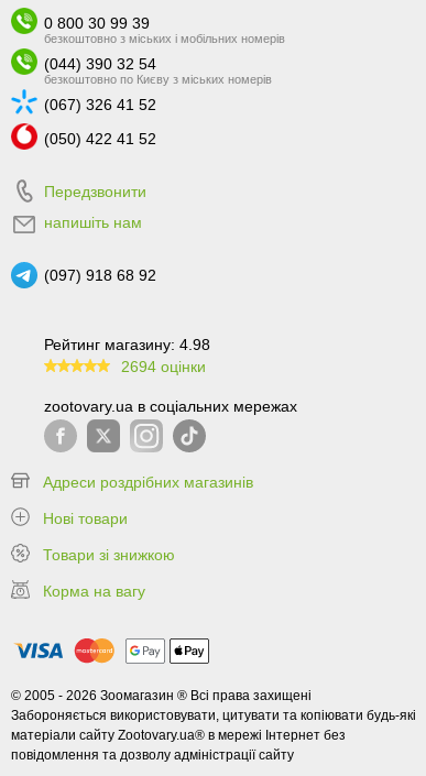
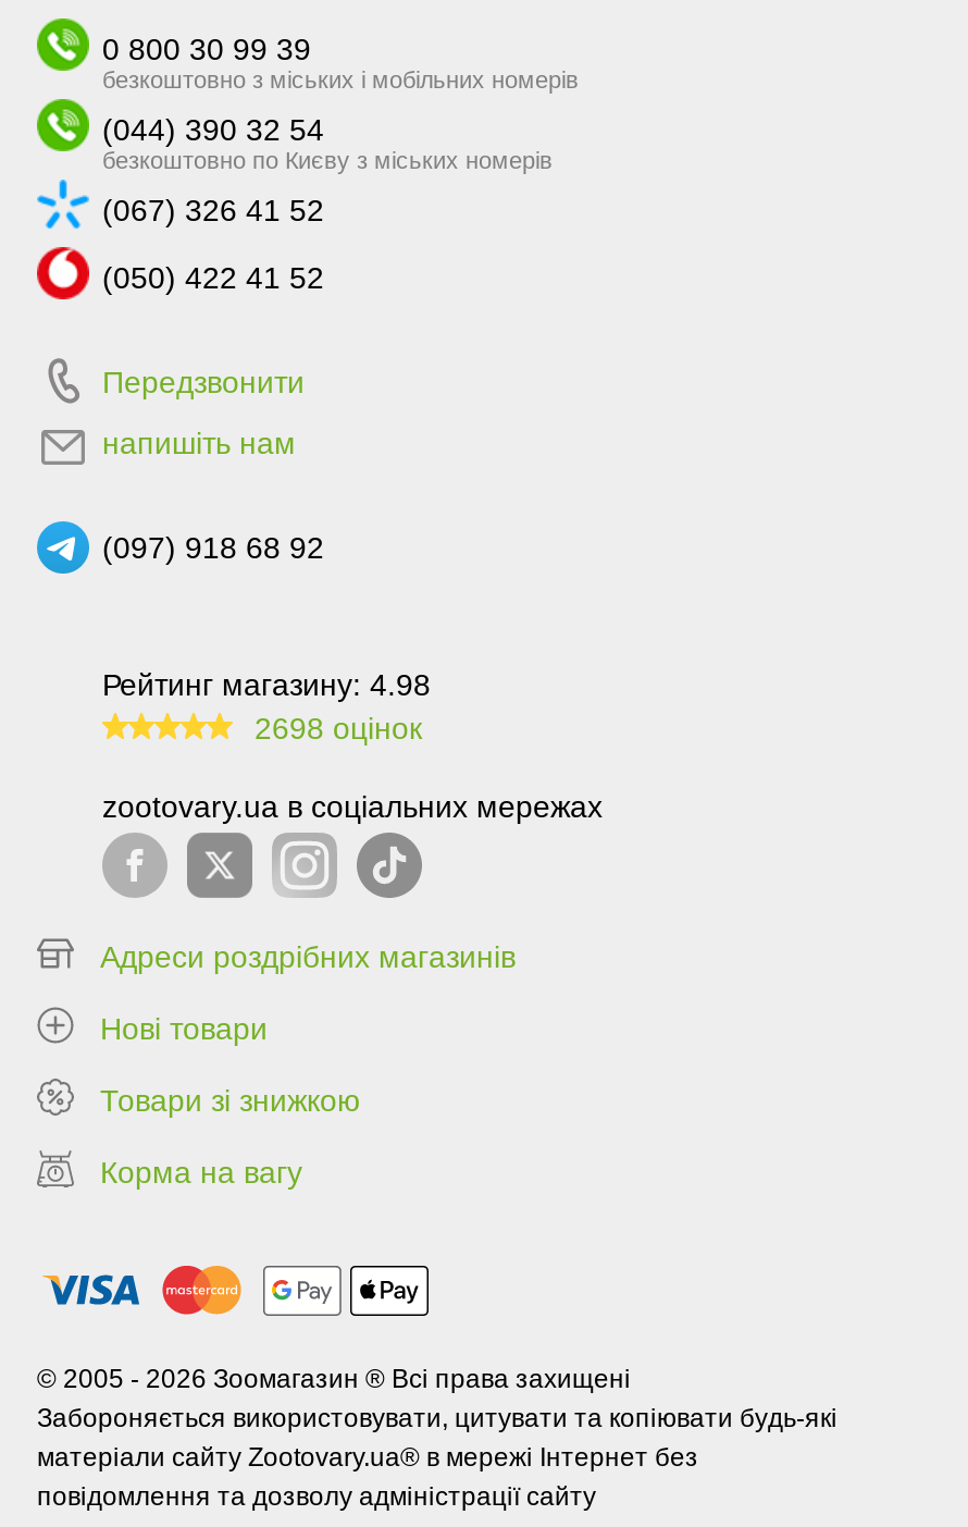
- 2694 оцінки
+ 2698 оцінок
